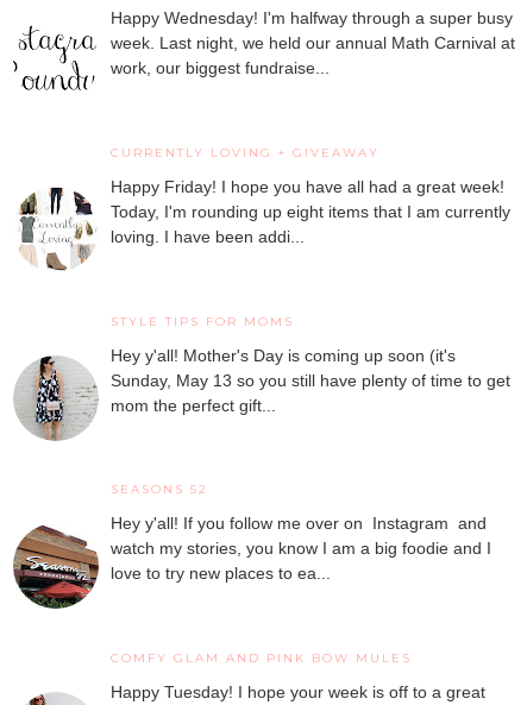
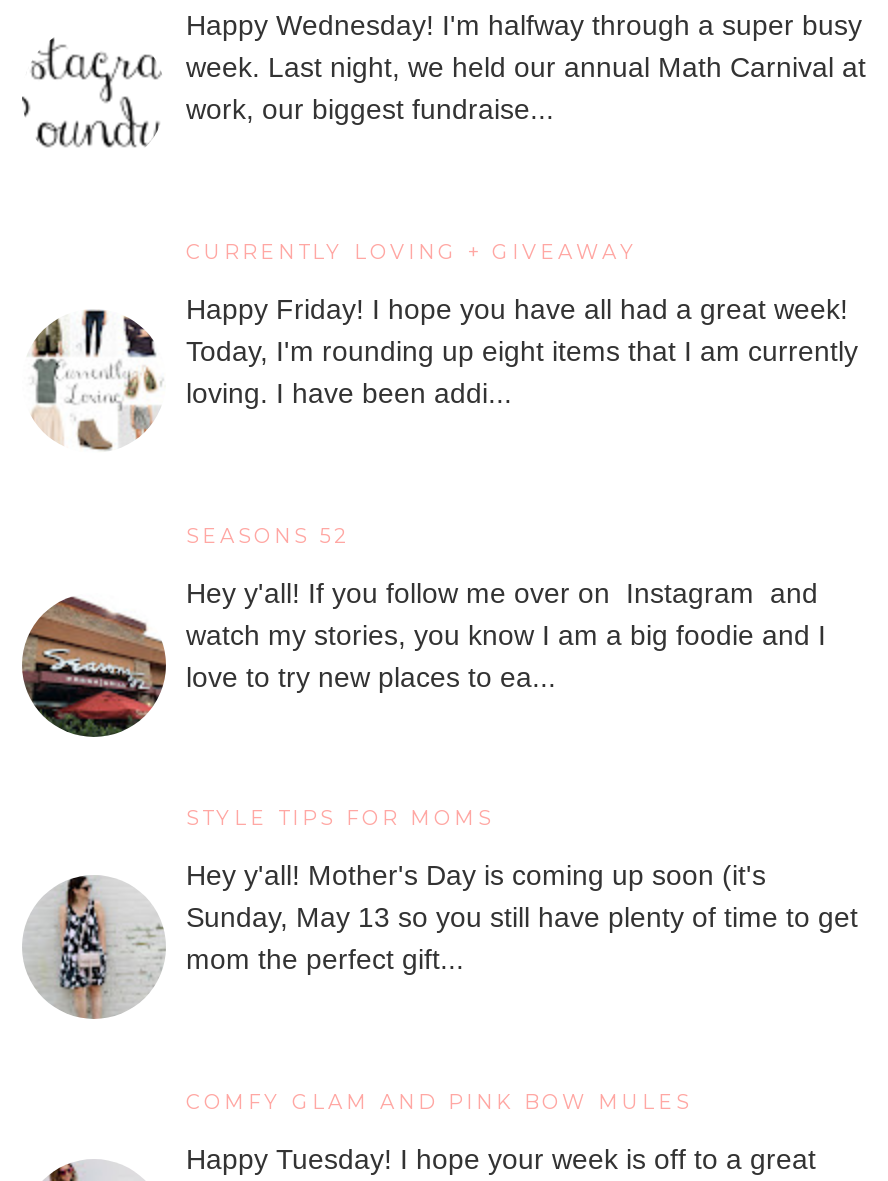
moved down: [image] | STYLE TIPS FOR MOMS | Hey y'all! Mother's Day is coming up soon (it's | Sunday, May 13 so you still have plenty of time to get | mom the perfect gift...

moved up: [image] | SEASONS 52 | Hey y'all! If you follow me over on Instagram and | watch my stories, you know I am a big foodie and I | love to try new places to ea...
